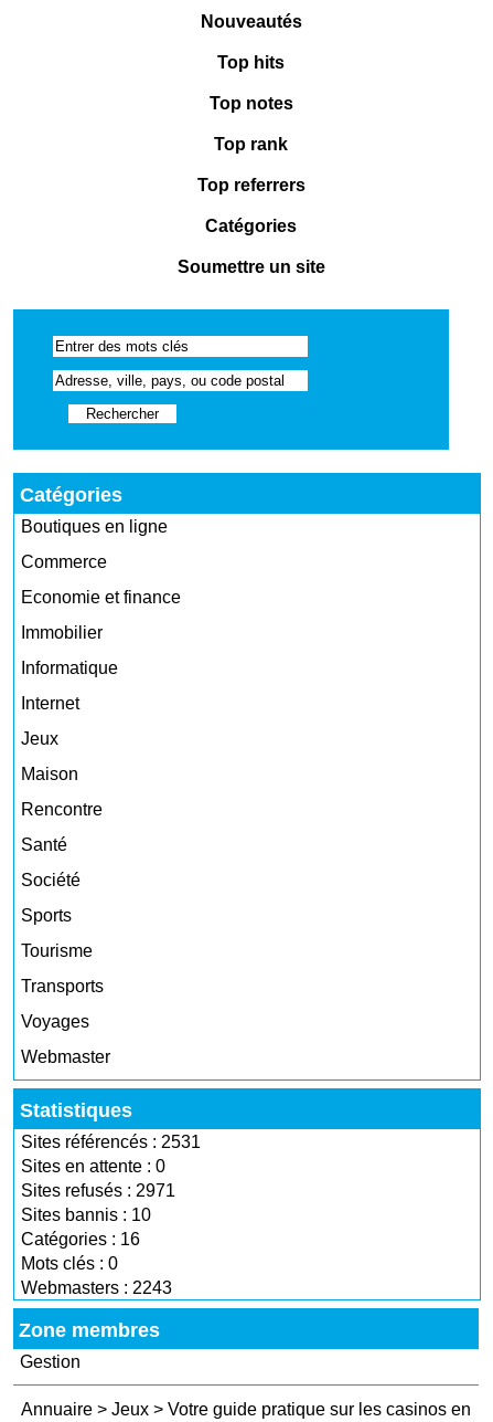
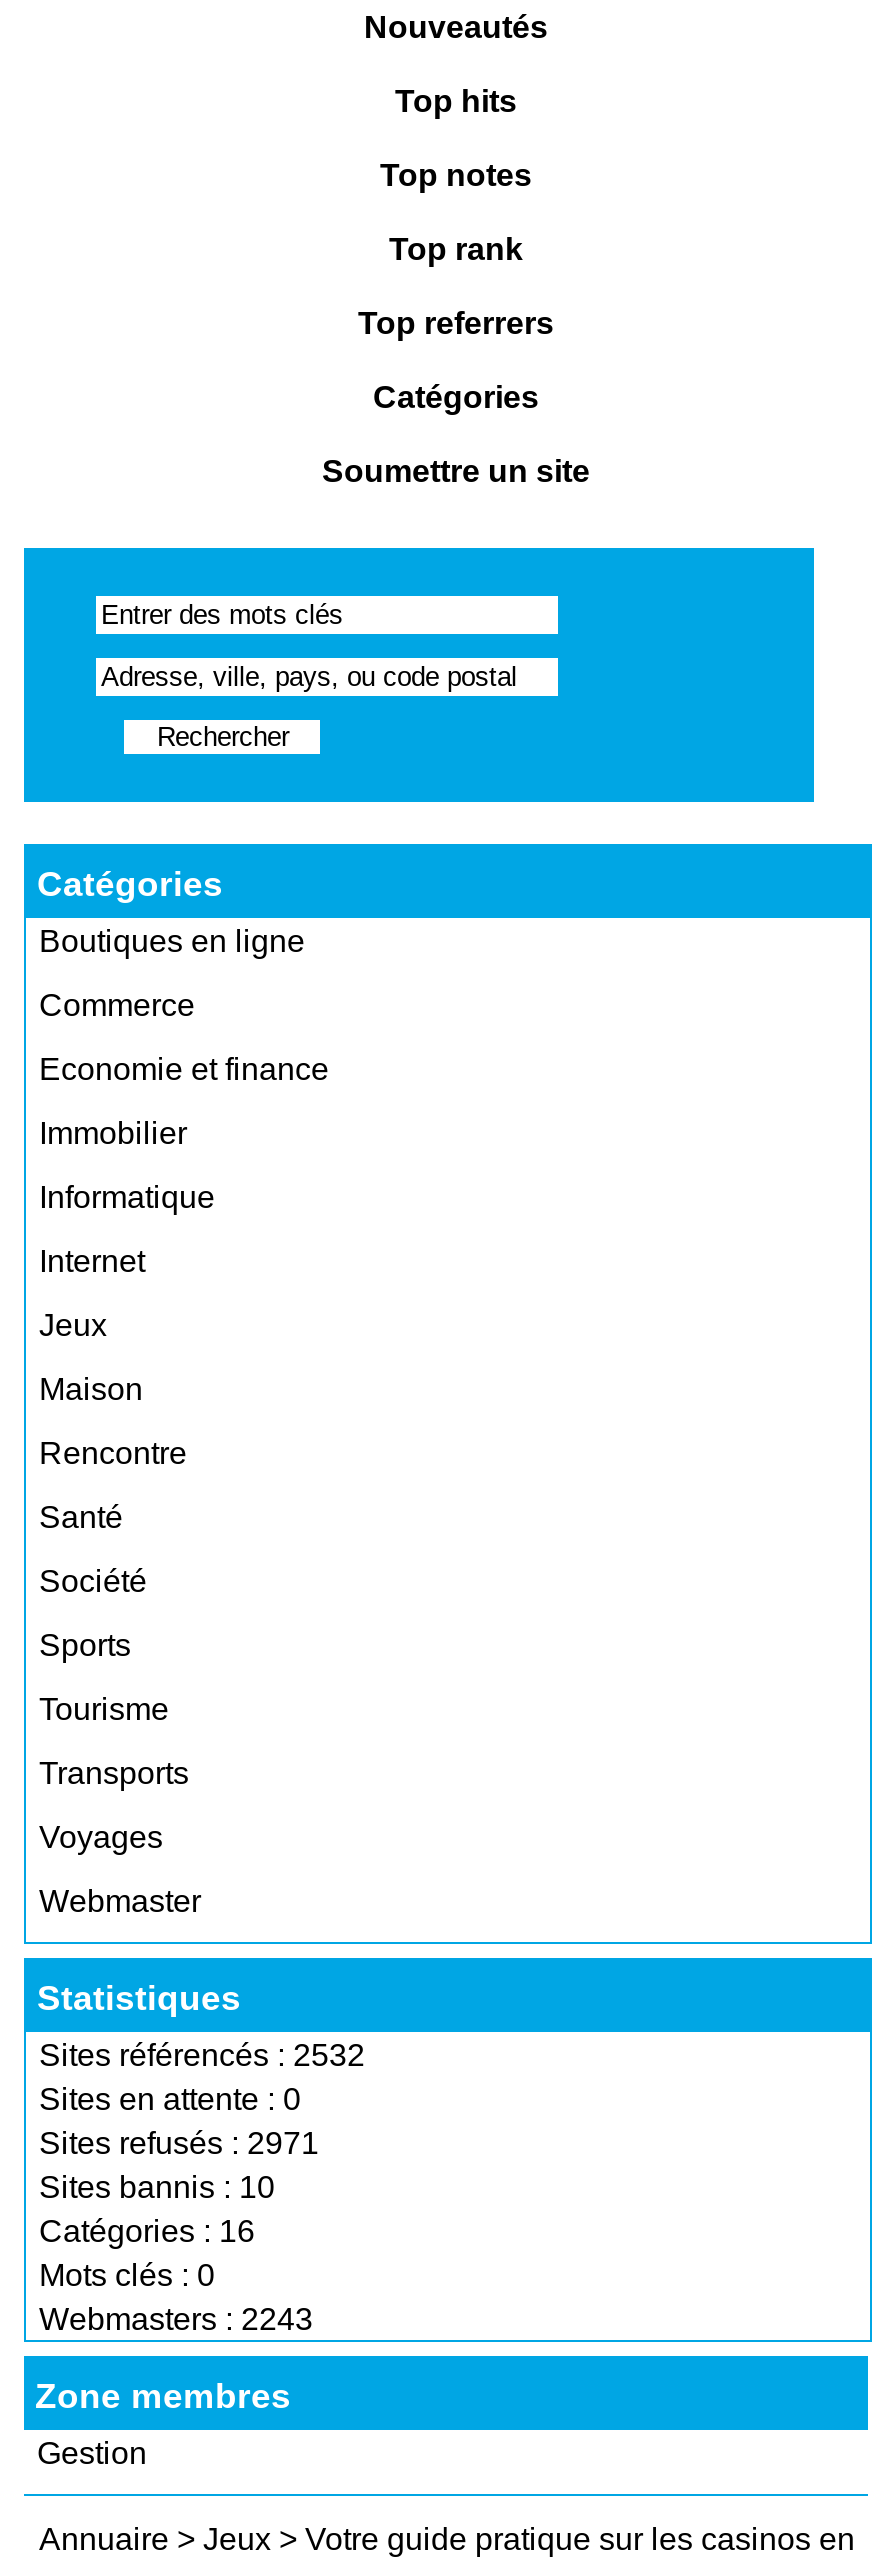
- Sites référencés : 2531
+ Sites référencés : 2532
